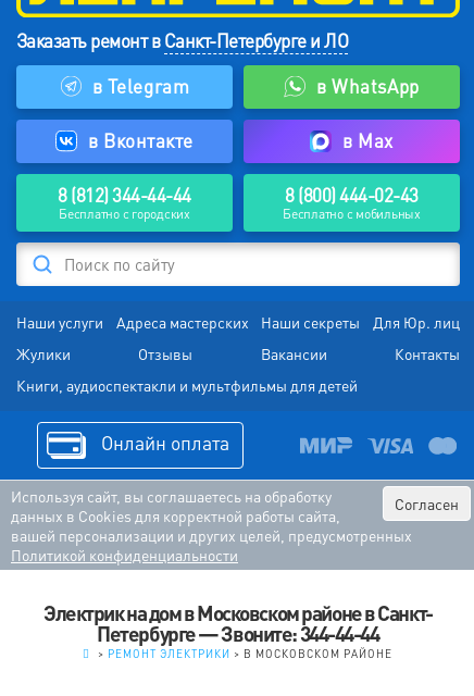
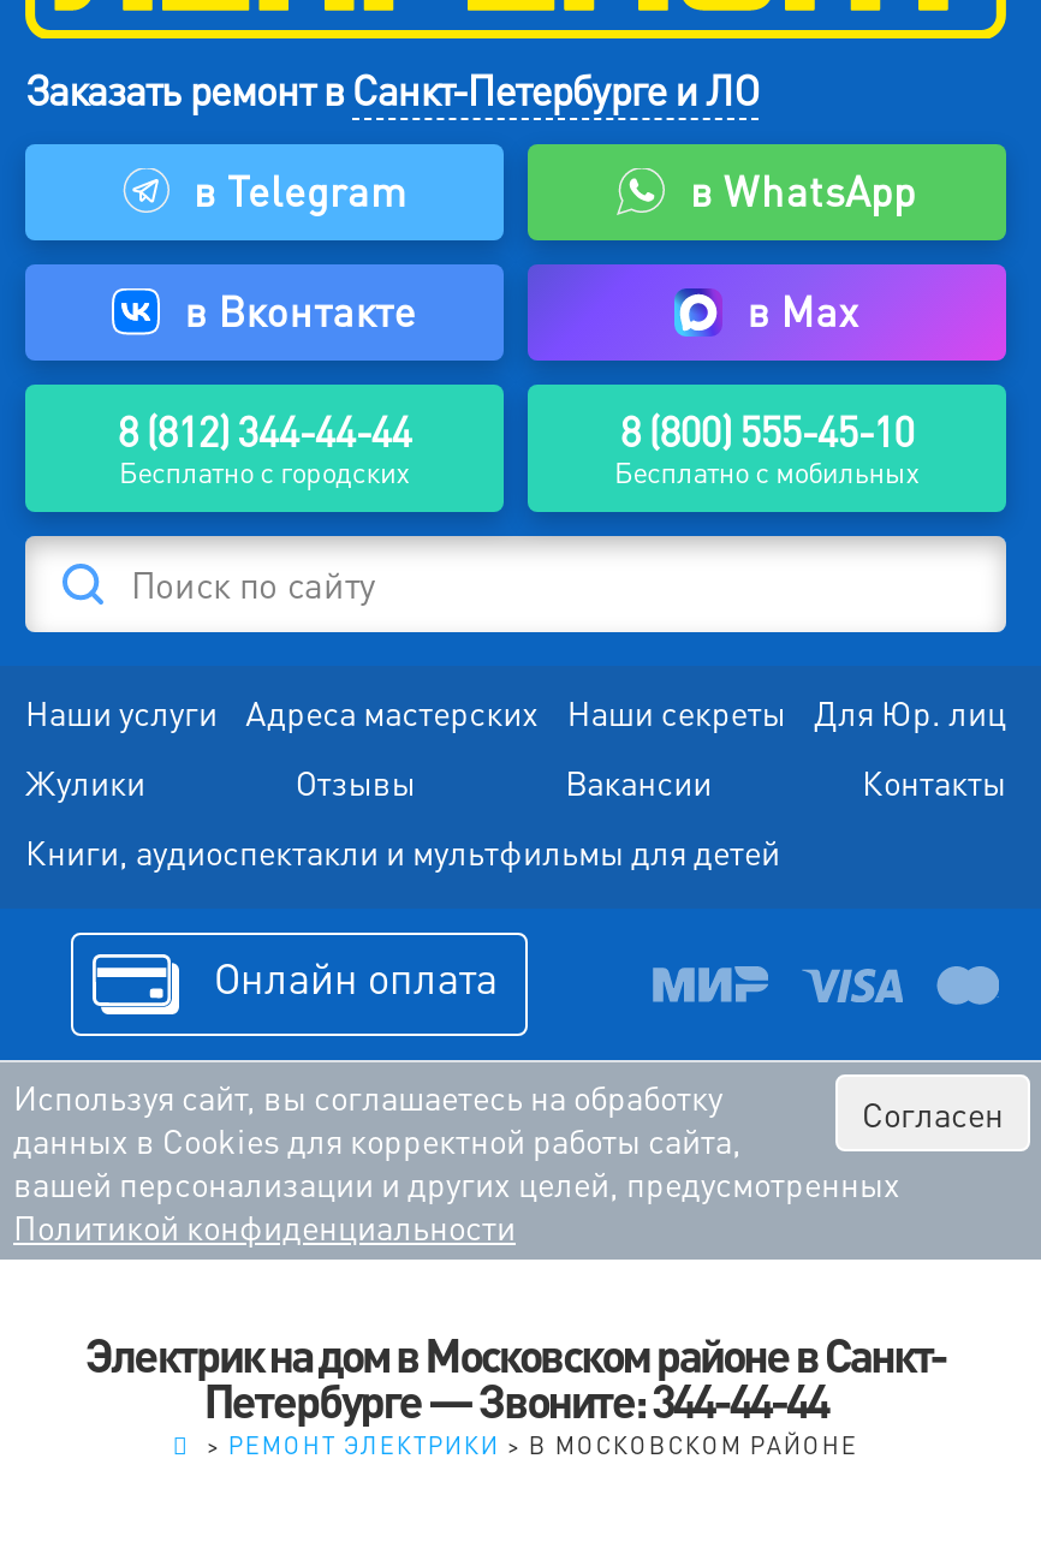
- 8 (800) 444-02-43
+ 8 (800) 555-45-10
